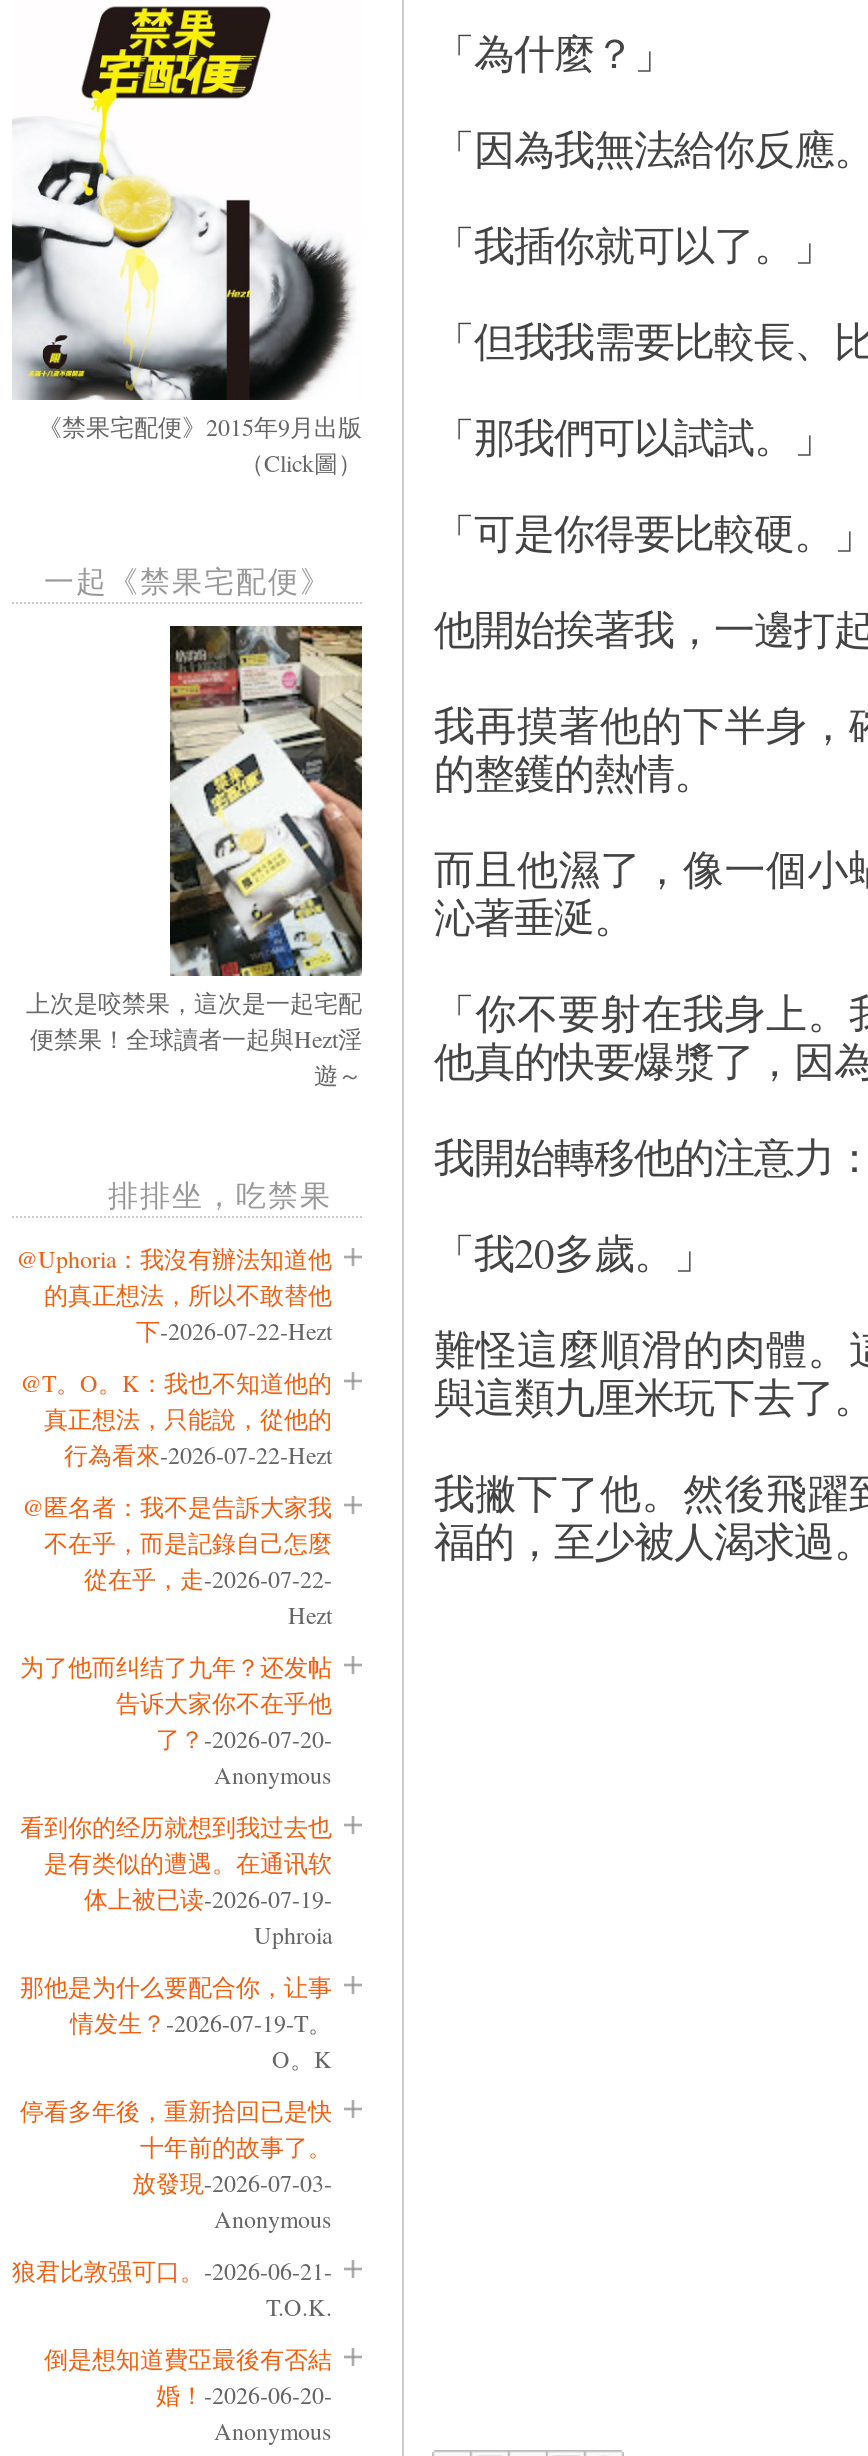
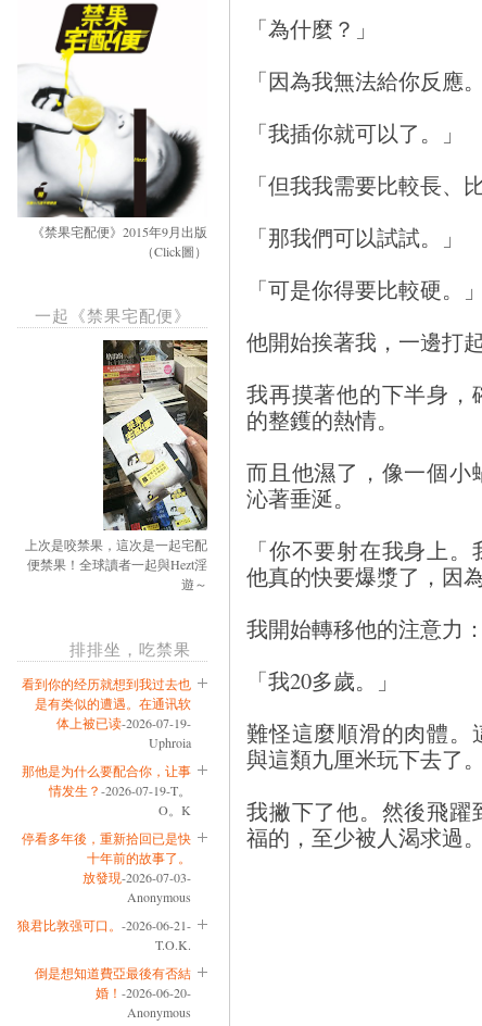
- @Uphoria：我沒有辦法知道他
- 的真正想法，所以不敢替他
- 下-2026-07-22-Hezt
- @T。O。K：我也不知道他的
- 真正想法，只能說，從他的
- 行為看來-2026-07-22-Hezt
- @匿名者：我不是告訴大家我
- 不在乎，而是記錄自己怎麼
- 從在乎，走-2026-07-22-
- Hezt
- 为了他而纠结了九年？还发帖
- 告诉大家你不在乎他
- 了？-2026-07-20-
- Anonymous
